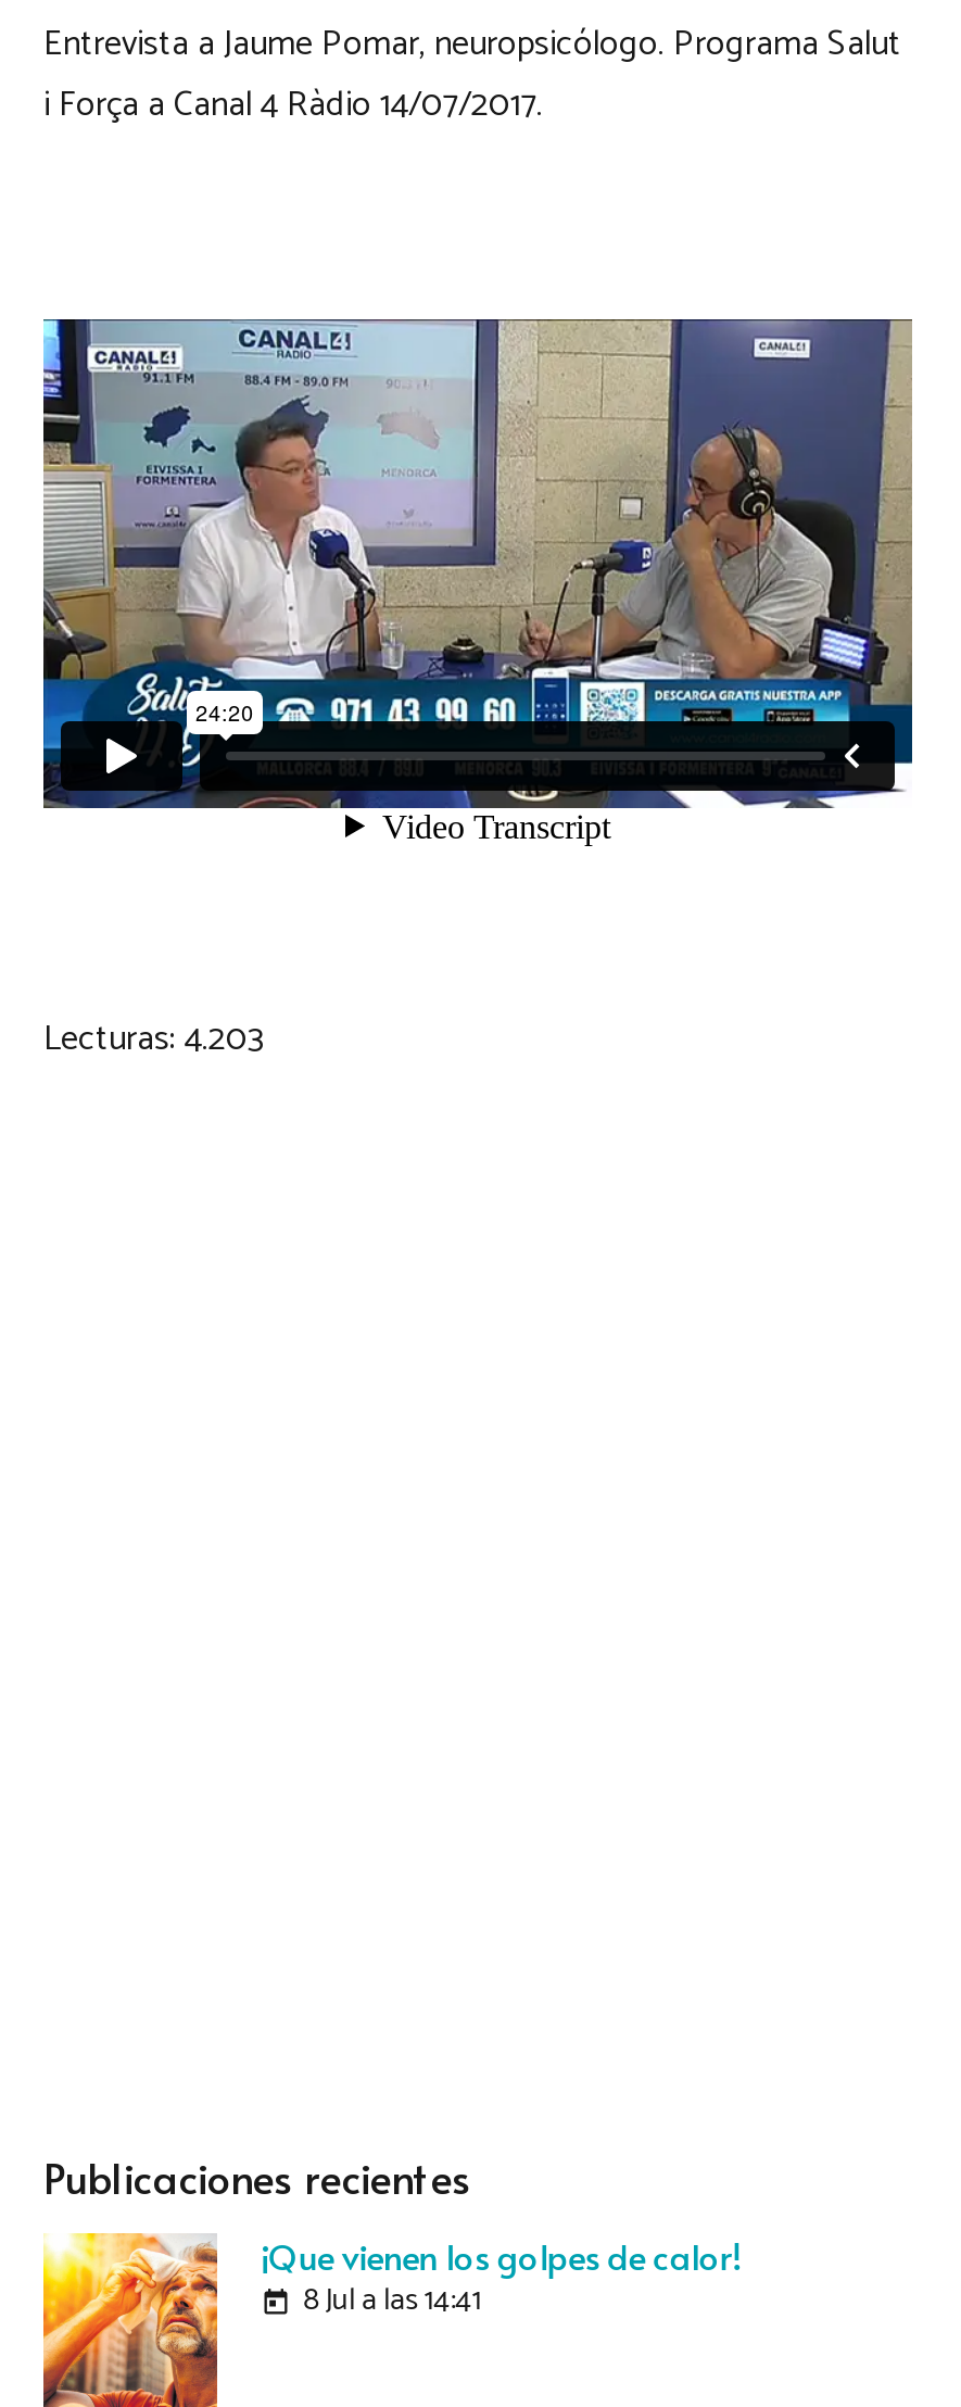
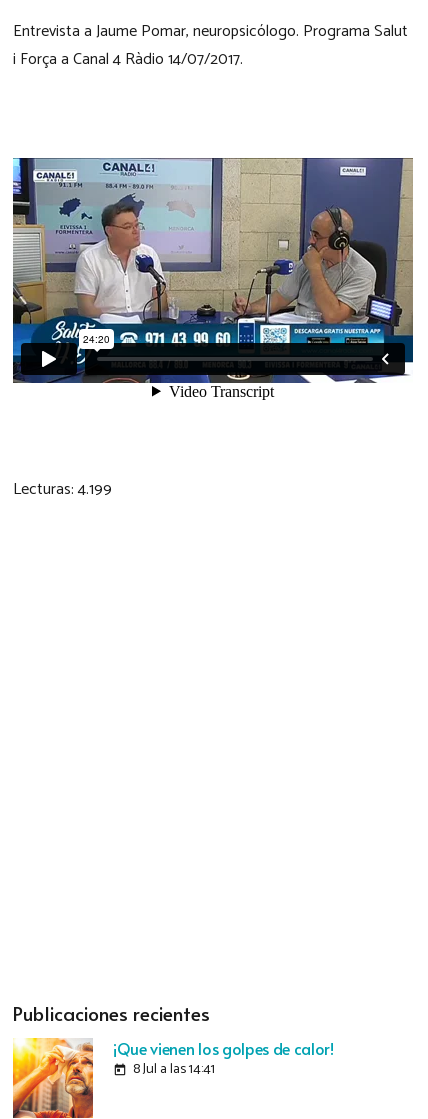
- Lecturas: 4.203
+ Lecturas: 4.199
